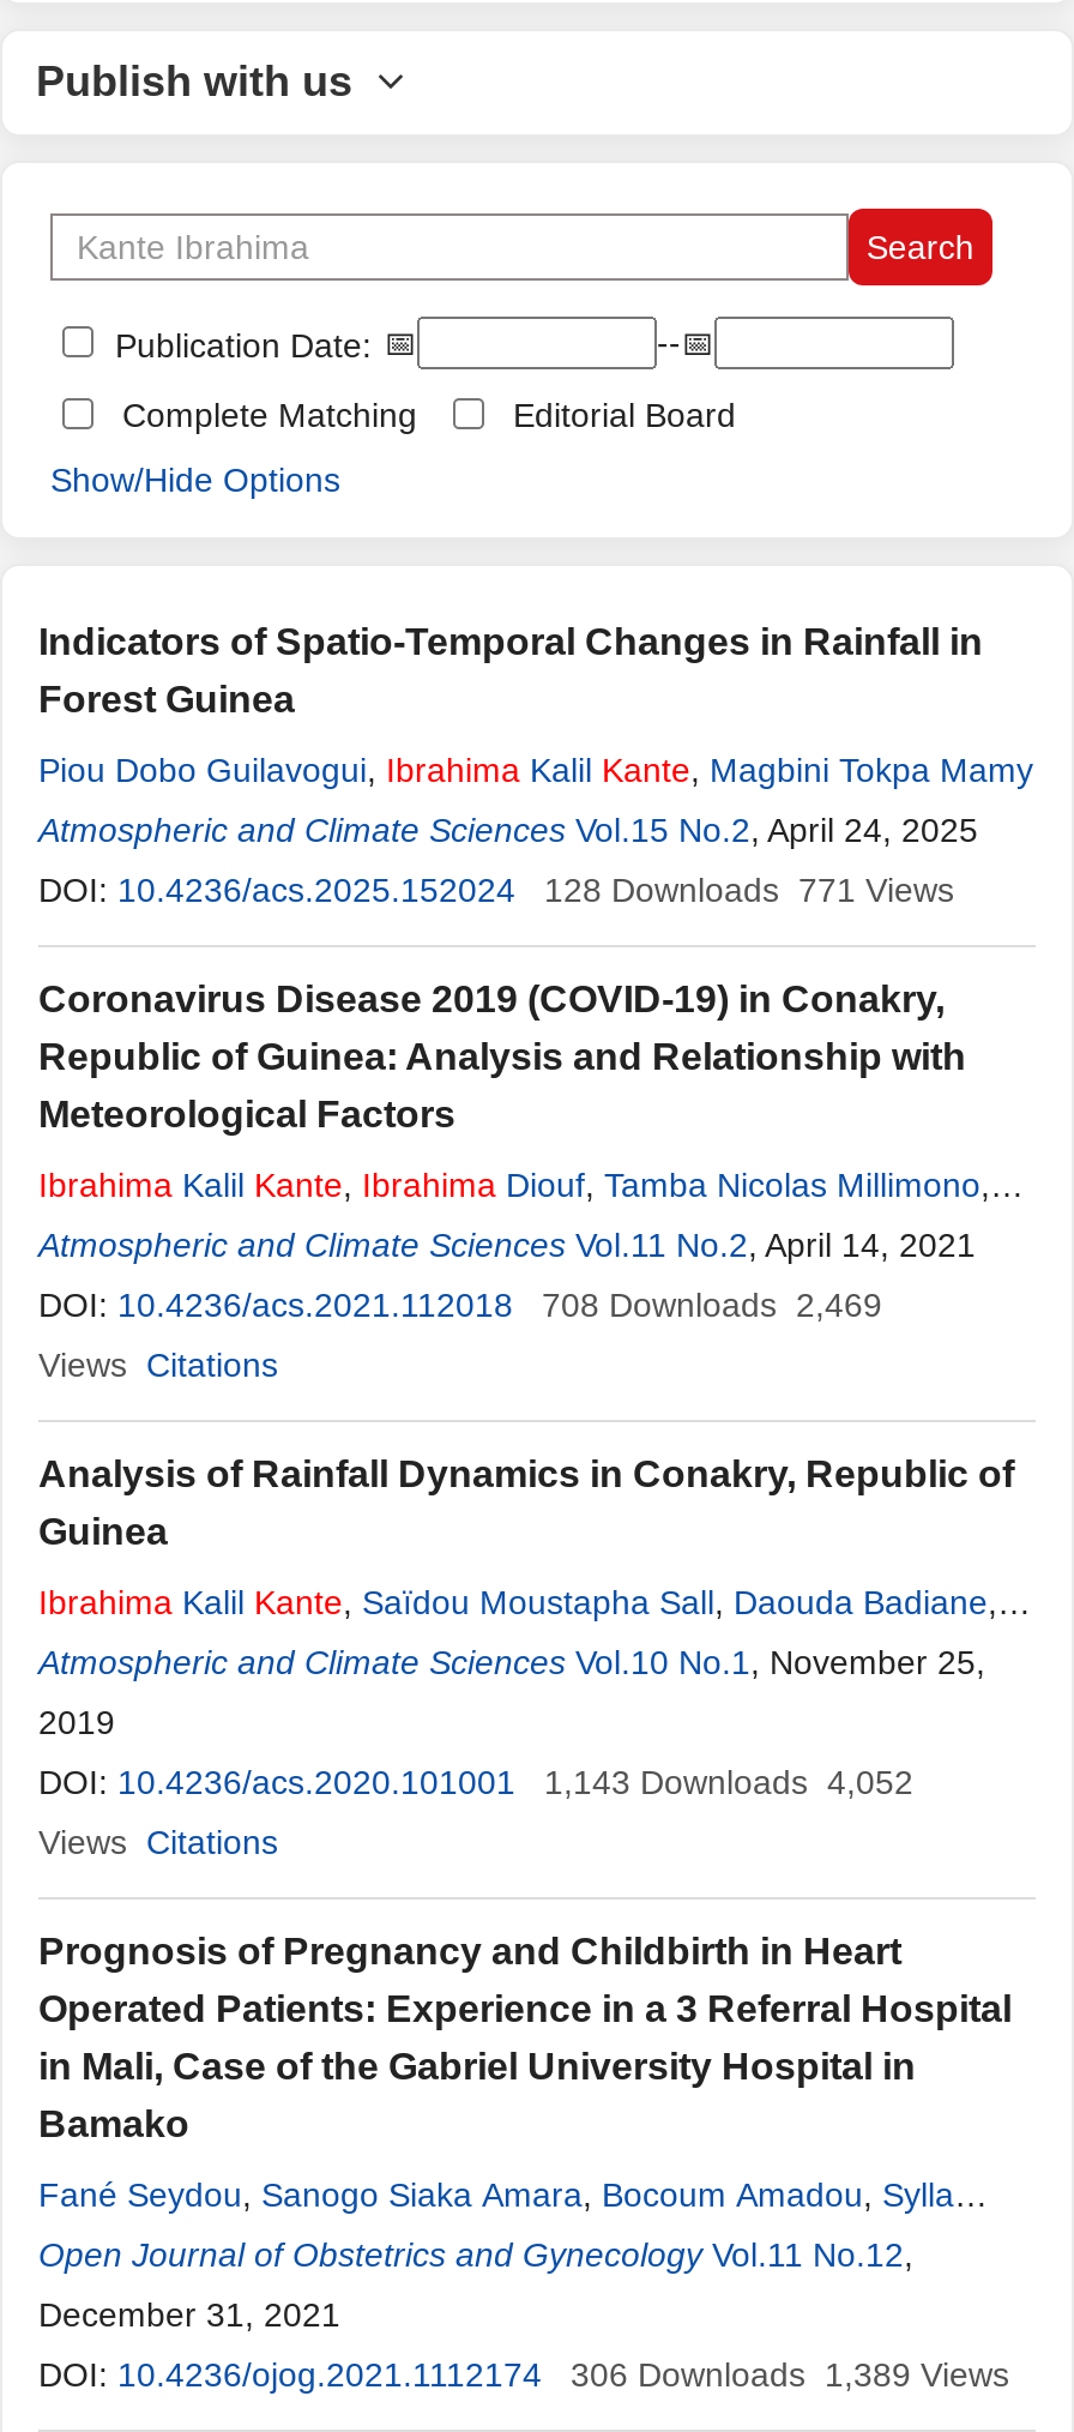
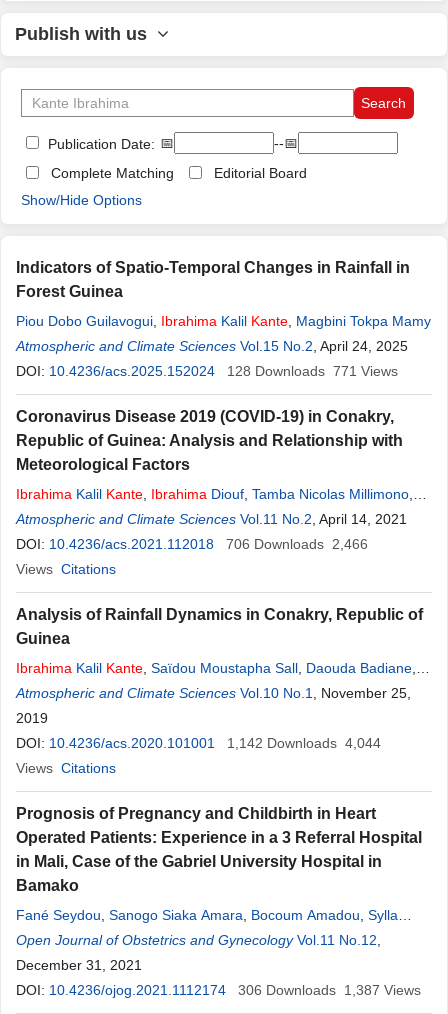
- DOI: 10.4236/acs.2021.112018 708 Downloads 2,469
+ DOI: 10.4236/acs.2021.112018 706 Downloads 2,466

- DOI: 10.4236/acs.2020.101001 1,143 Downloads 4,052
+ DOI: 10.4236/acs.2020.101001 1,142 Downloads 4,044

- 306 Downloads 1,389 Views
+ 306 Downloads 1,387 Views
